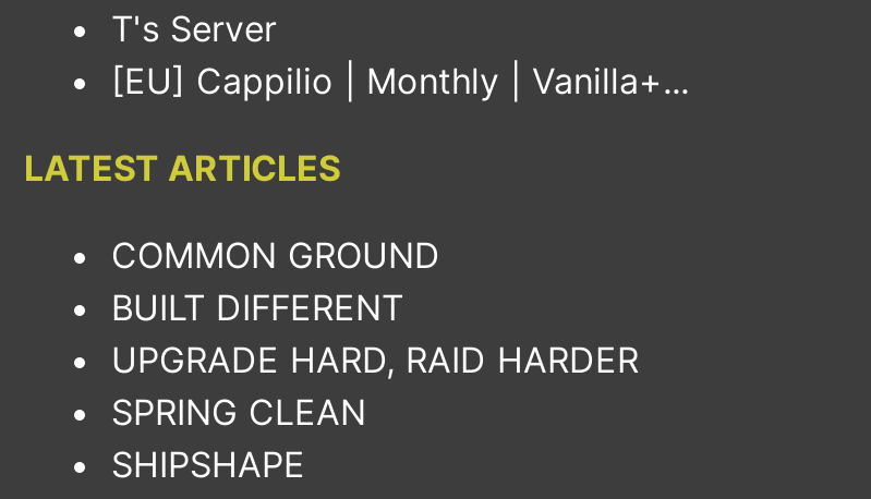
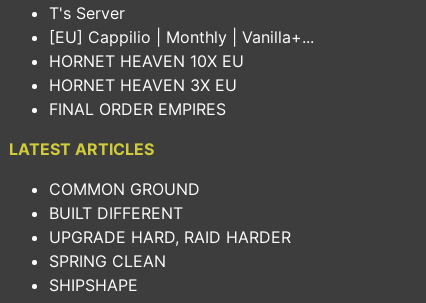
+ HORNET HEAVEN 10X EU
+ HORNET HEAVEN 3X EU
+ FINAL ORDER EMPIRES
